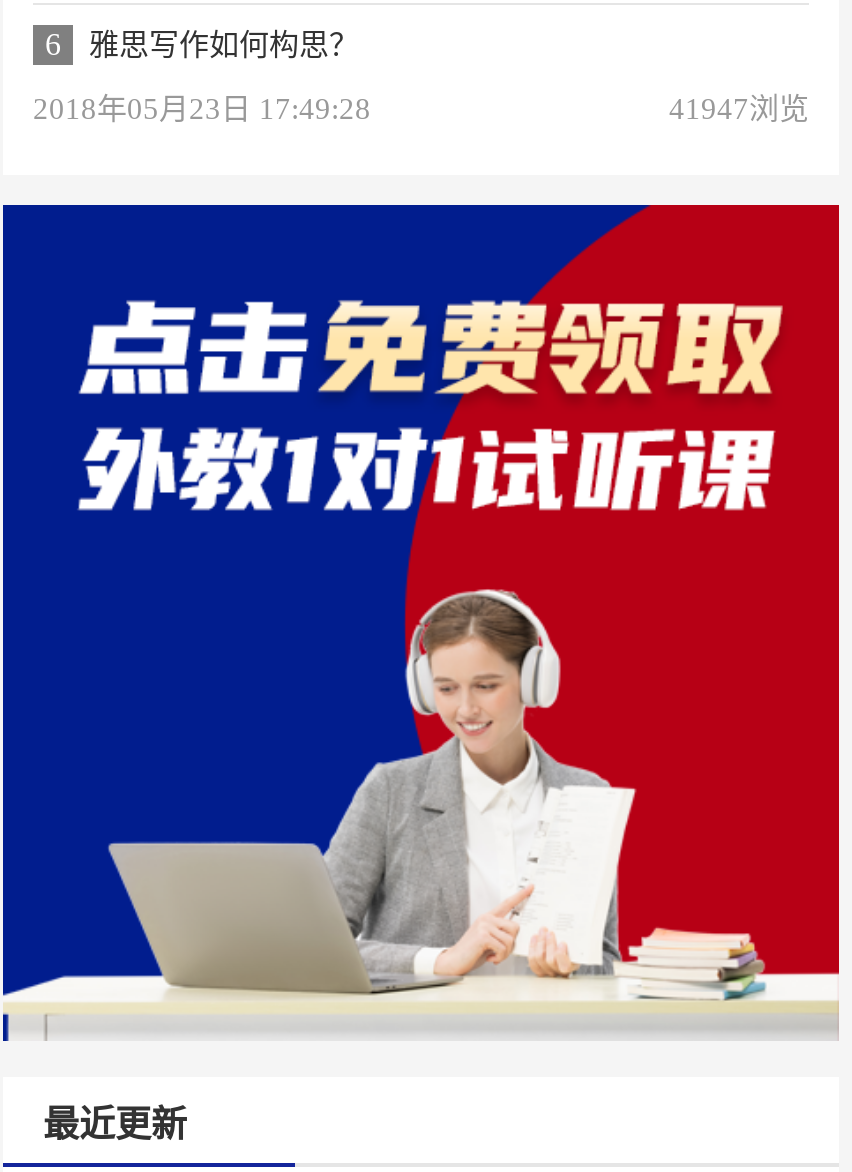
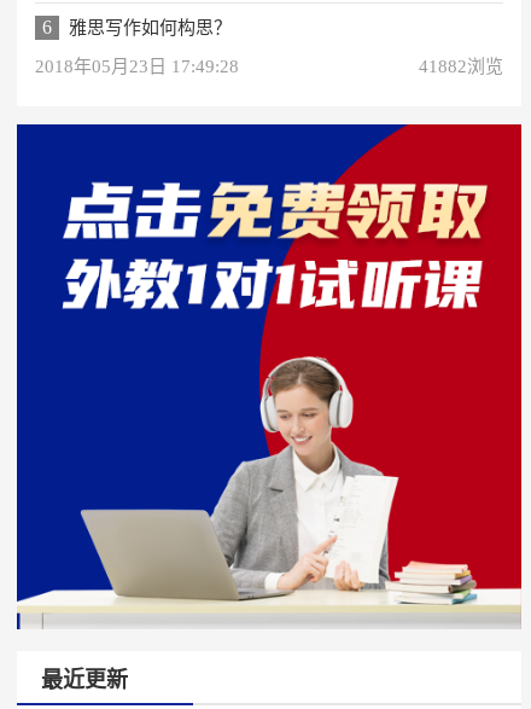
- 41947浏览
+ 41882浏览
